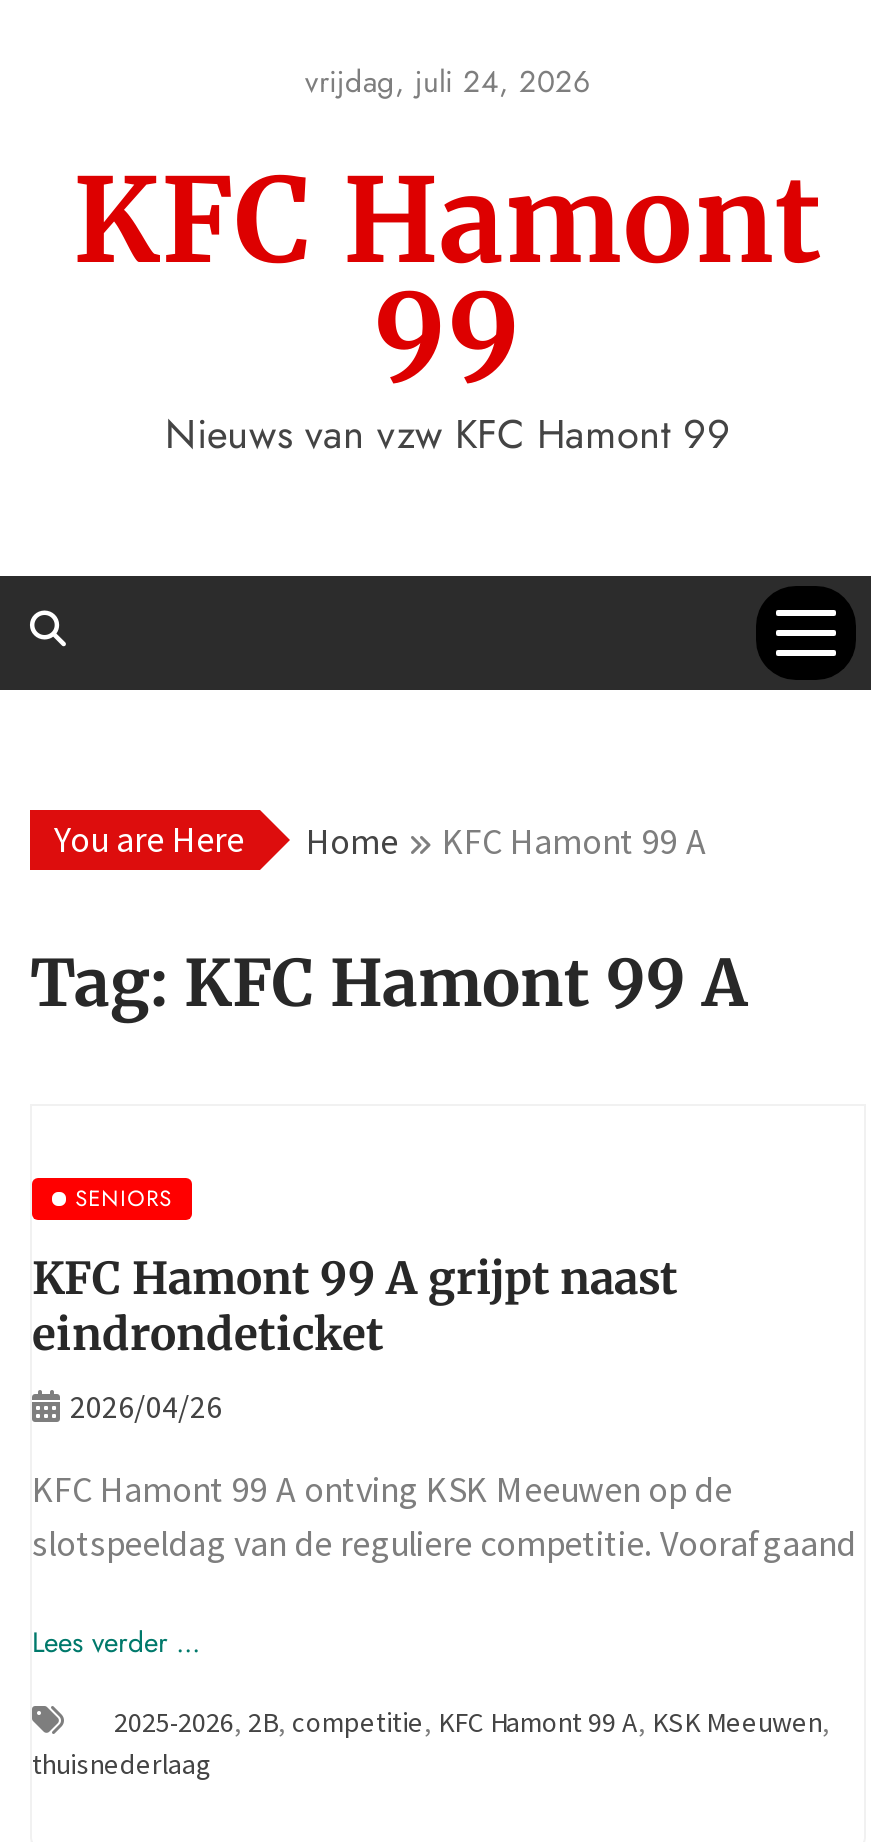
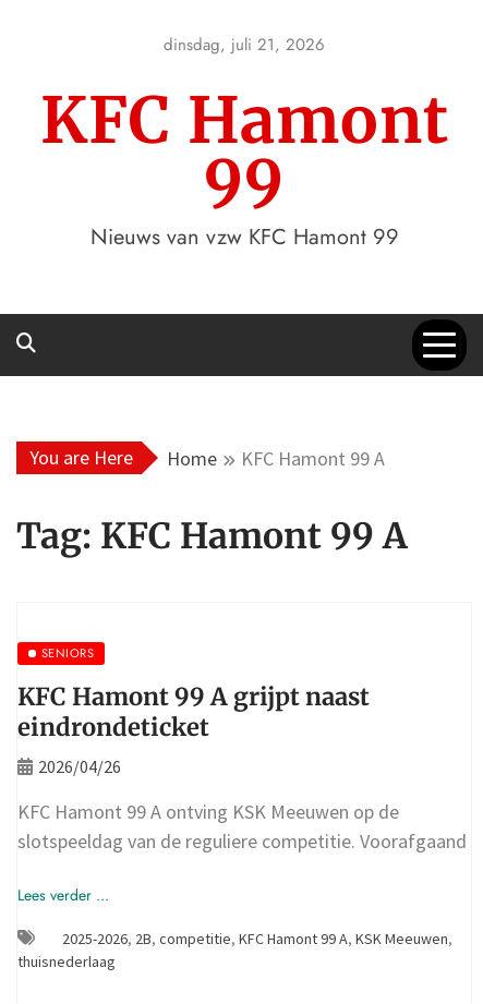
- vrijdag, juli 24, 2026
+ dinsdag, juli 21, 2026
